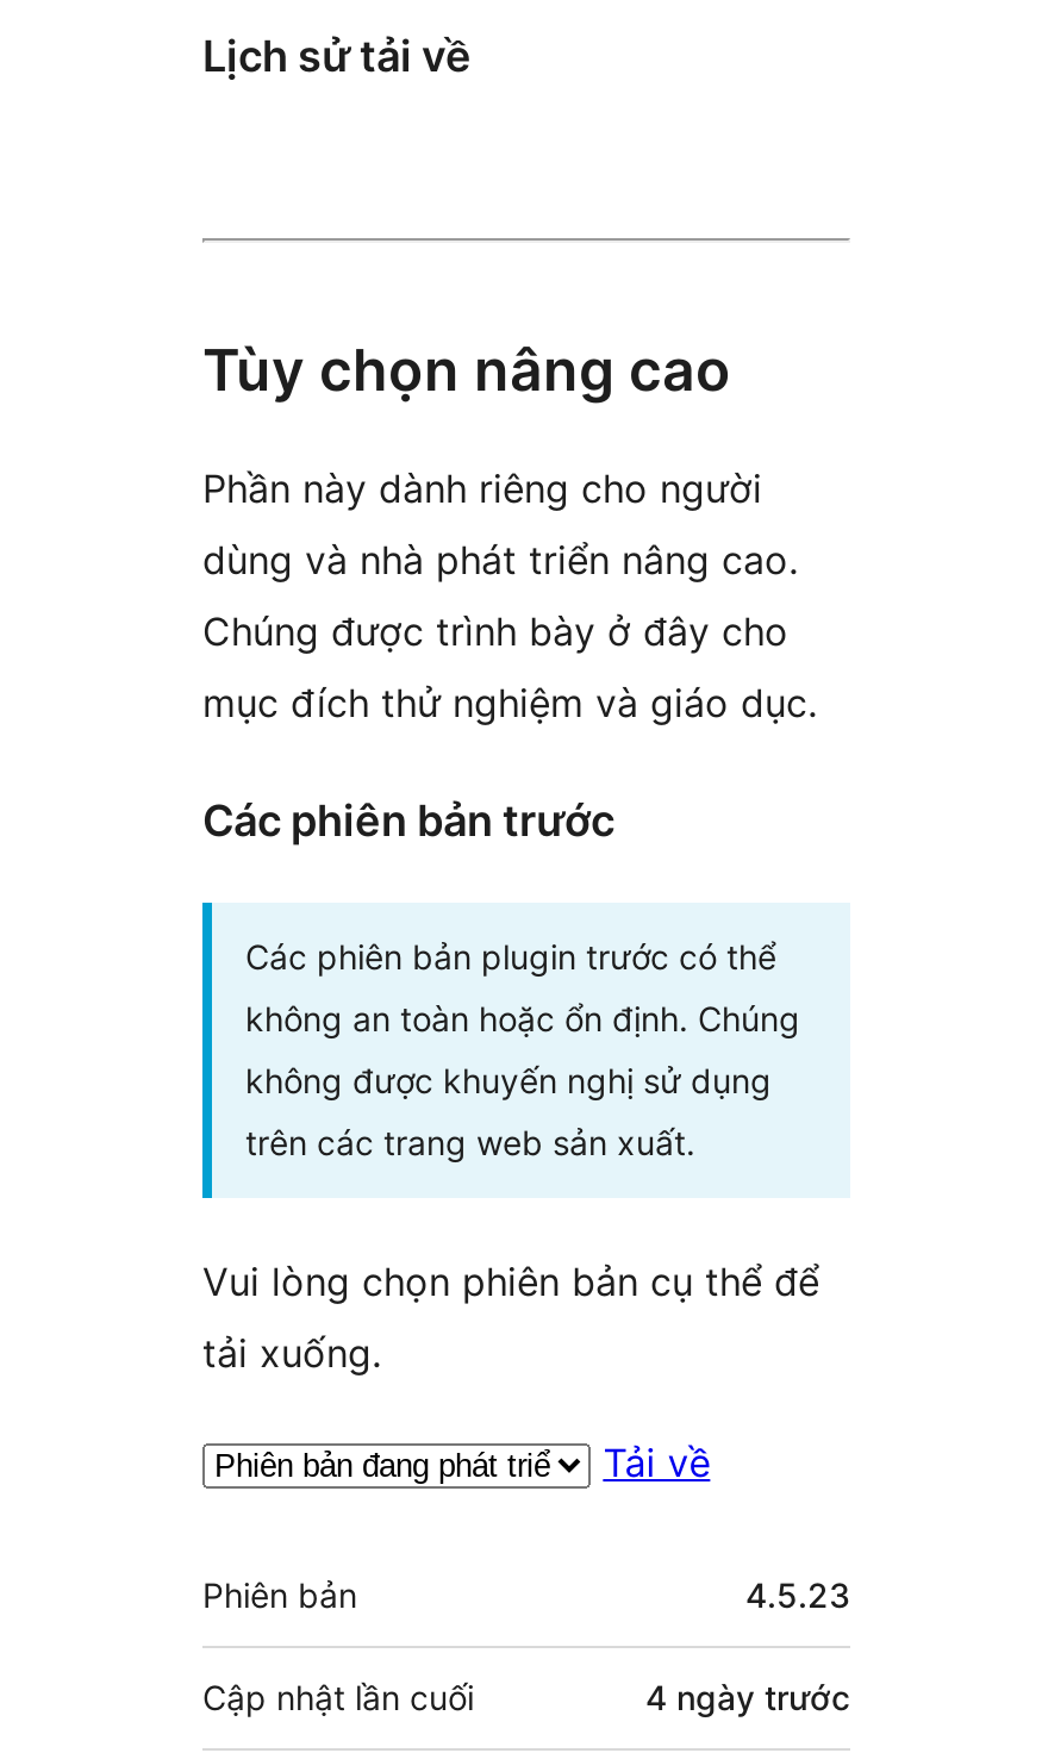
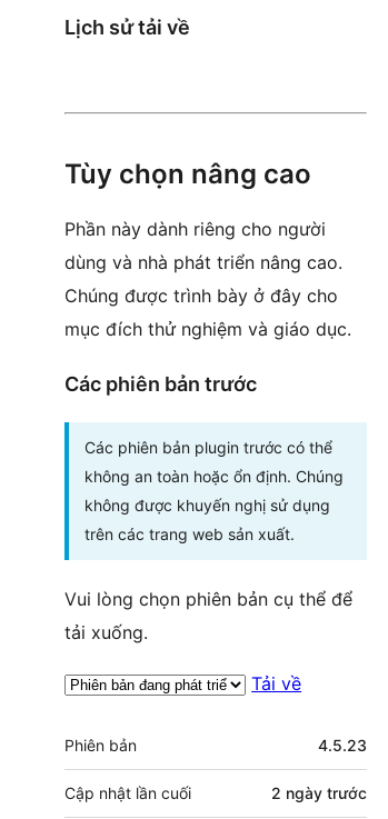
- 4 ngày trước
+ 2 ngày trước
